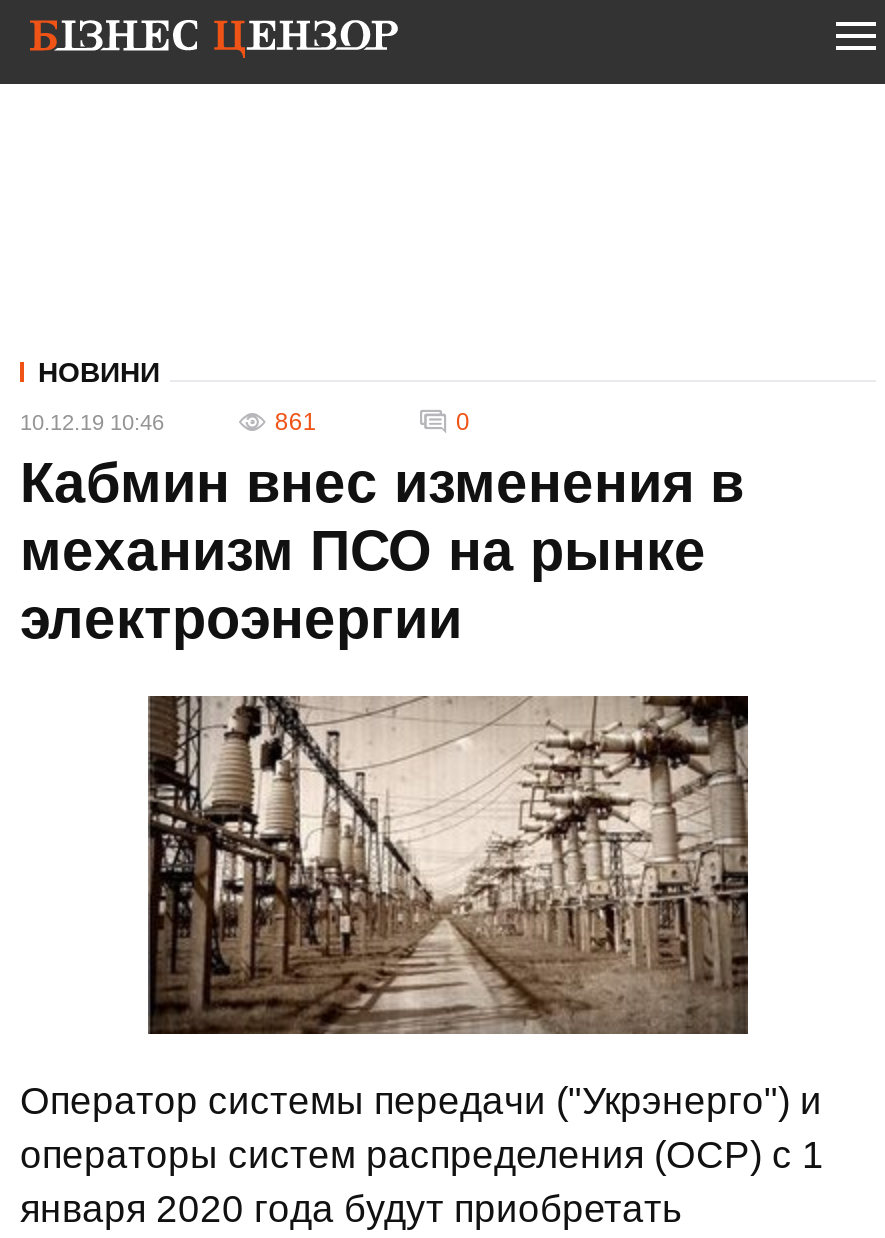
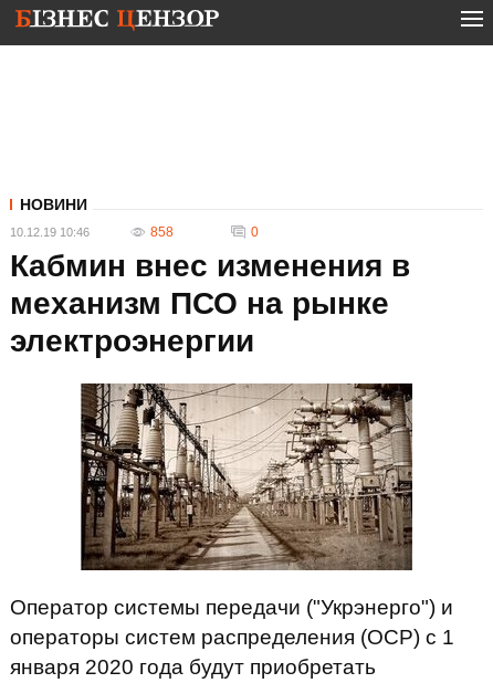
- 861
+ 858
